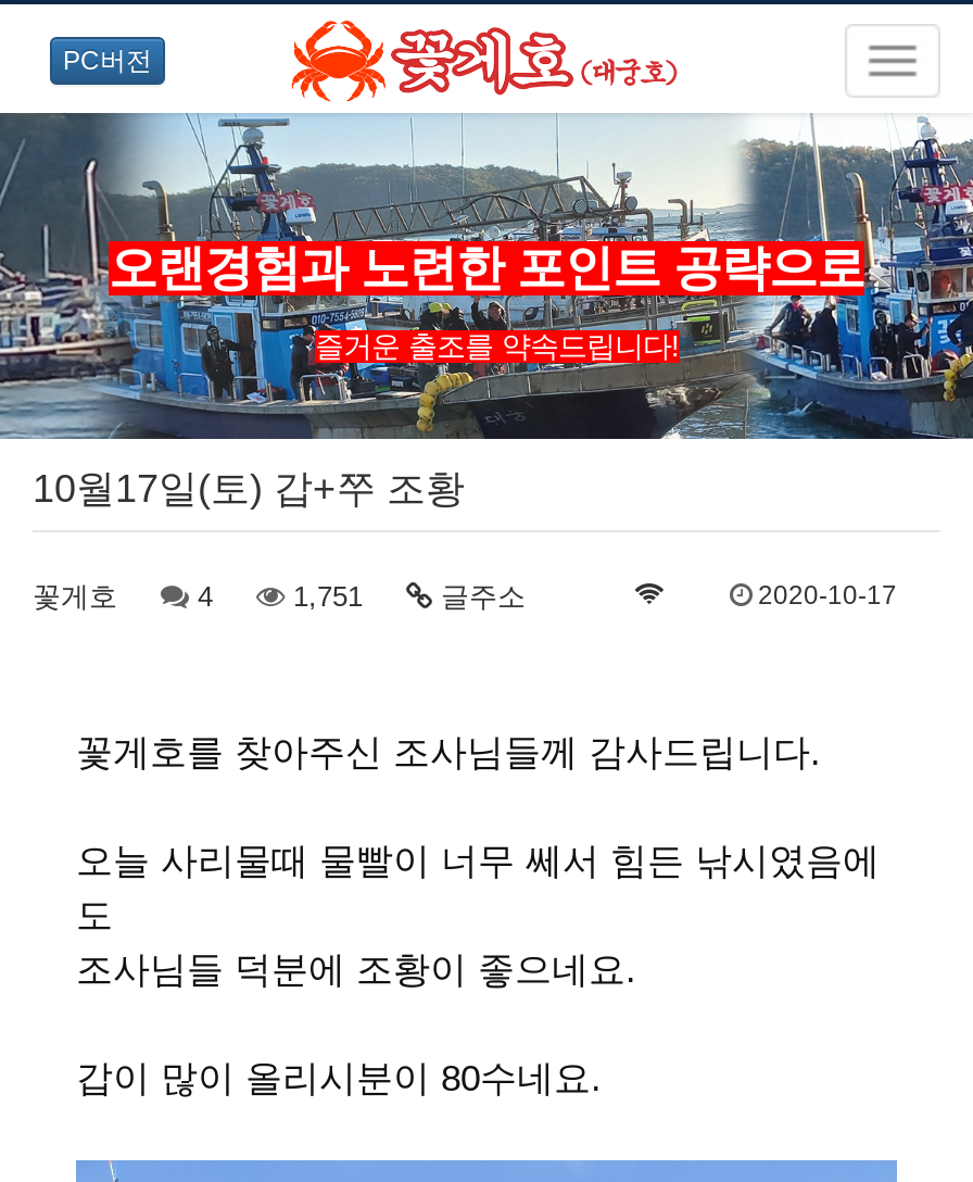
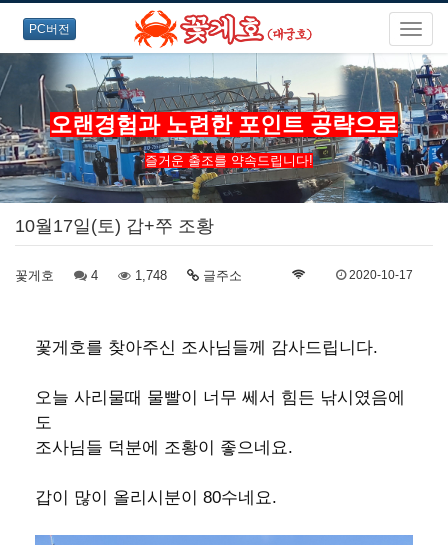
- 1,751
+ 1,748
